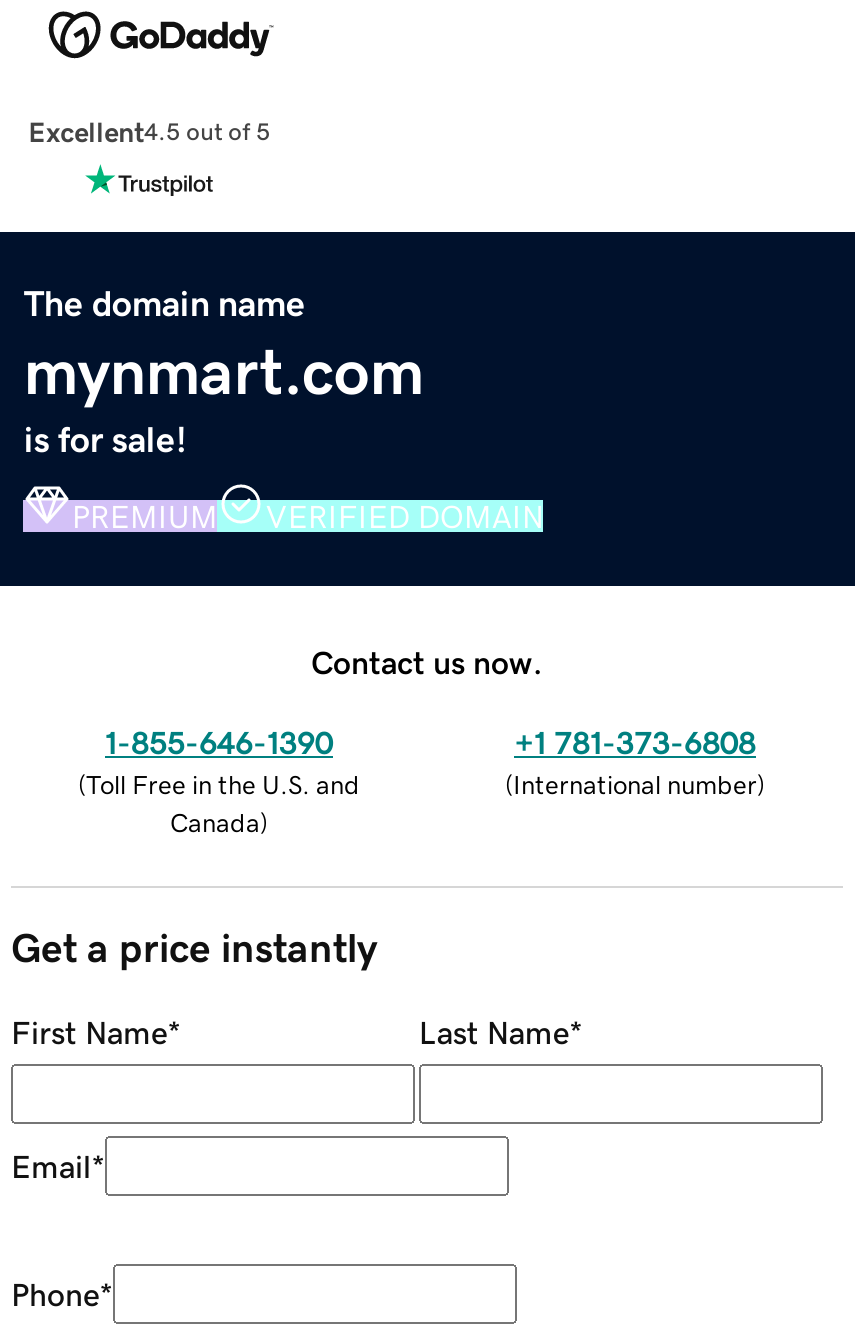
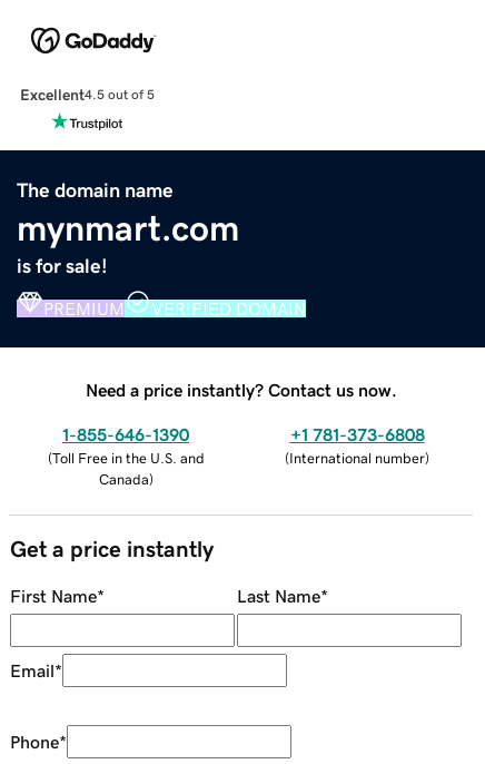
- Contact us now.
+ Need a price instantly? Contact us now.
